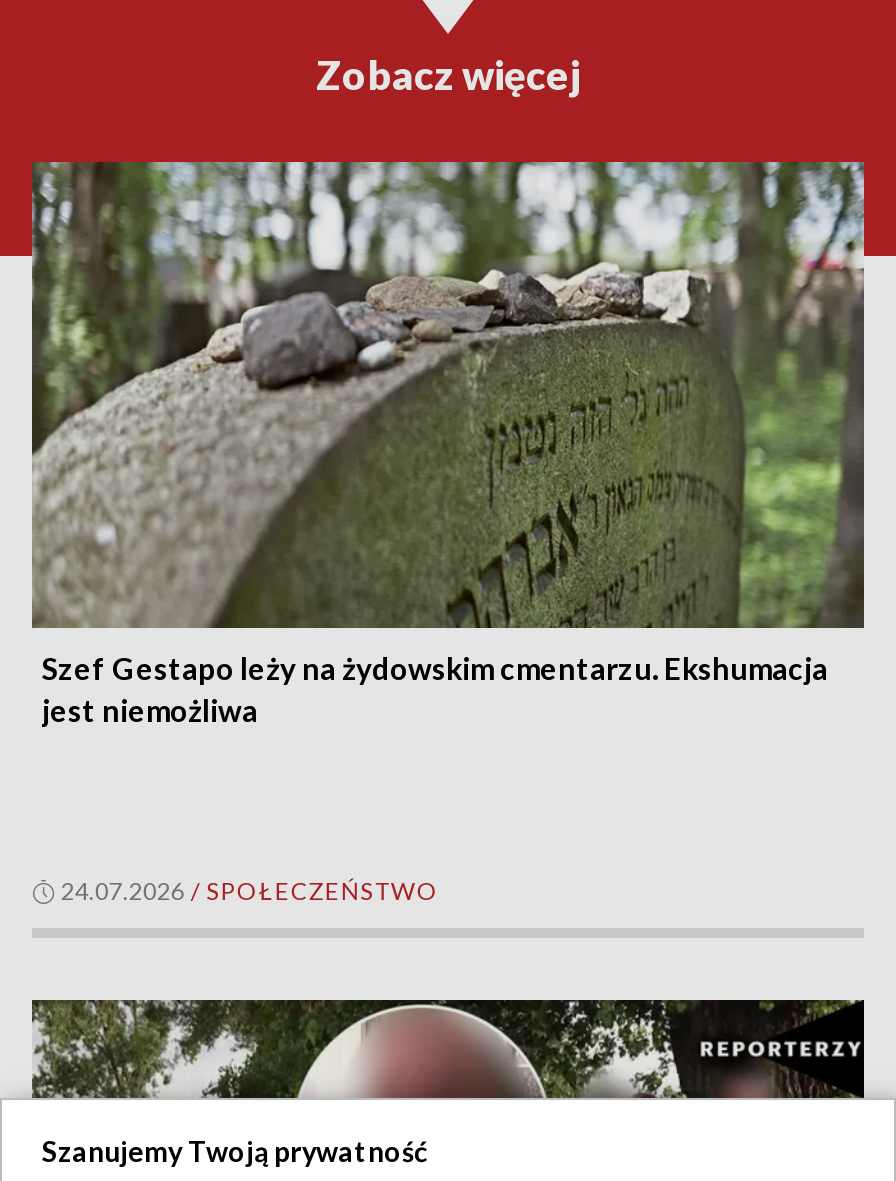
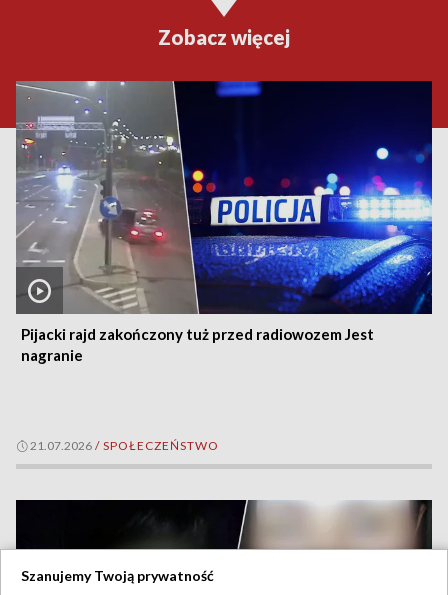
- [image]
- Szef Gestapo leży na żydowskim cmentarzu. Ekshumacja
- jest niemożliwa
+ [image]
+ Pijacki rajd zakończony tuż przed radiowozem Jest
+ nagranie

- 24.07.2026 / SPOŁECZEŃSTWO
+ 21.07.2026 / SPOŁECZEŃSTWO

- [image]
+ [image]
